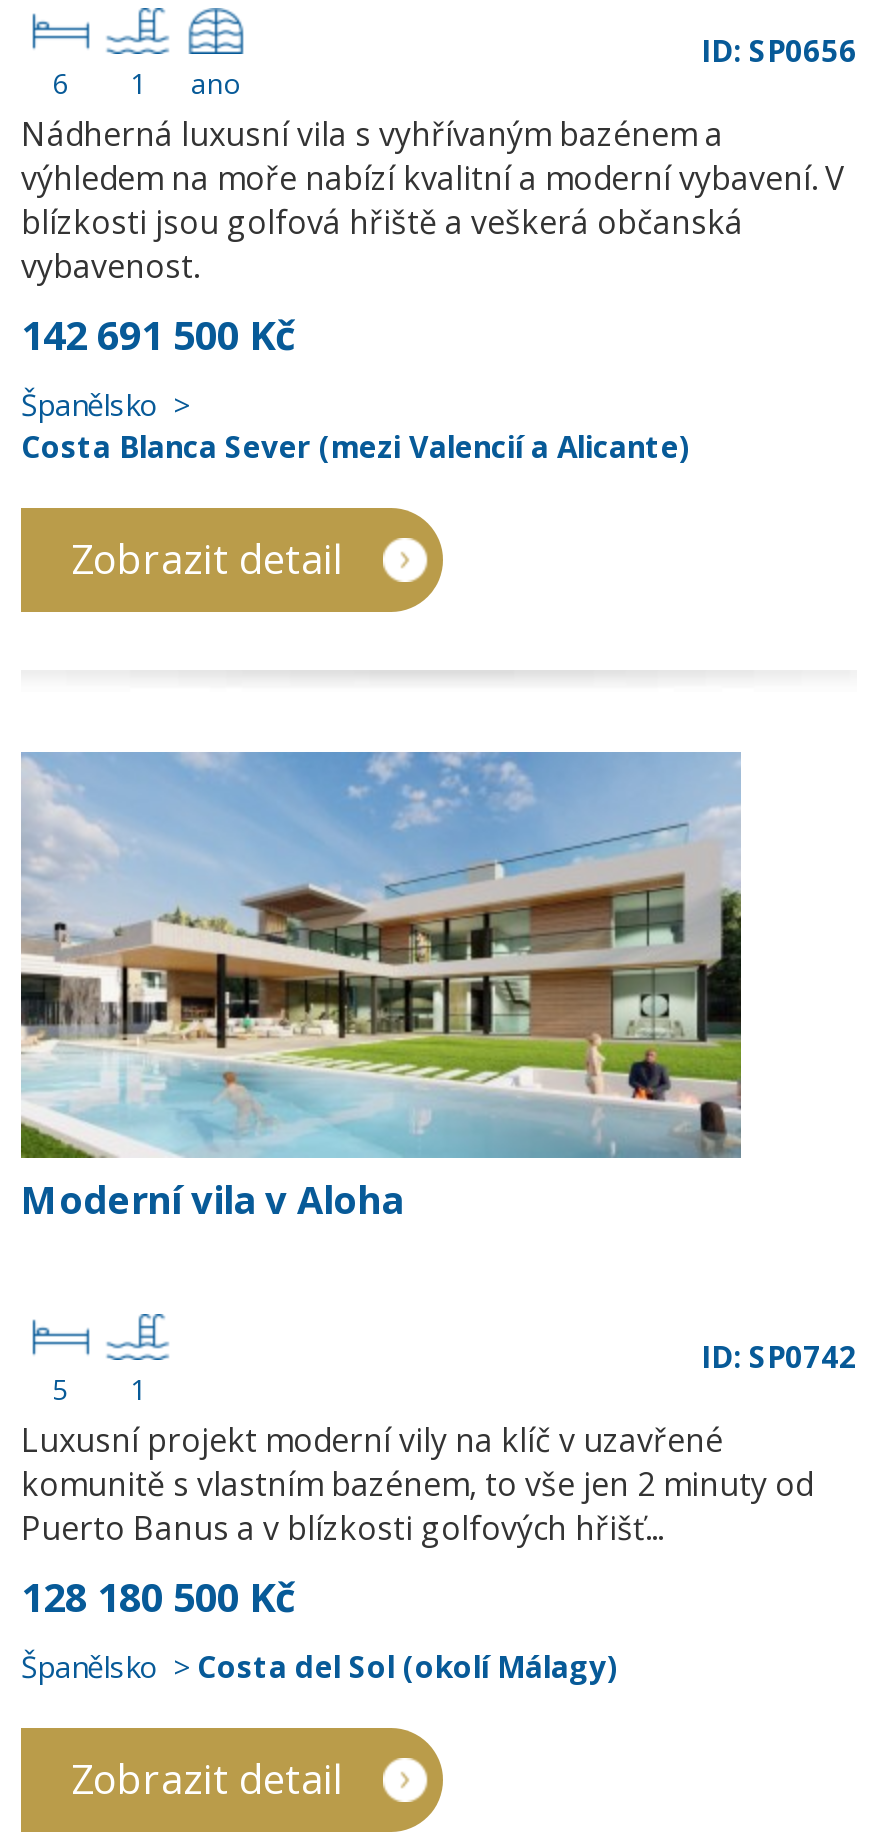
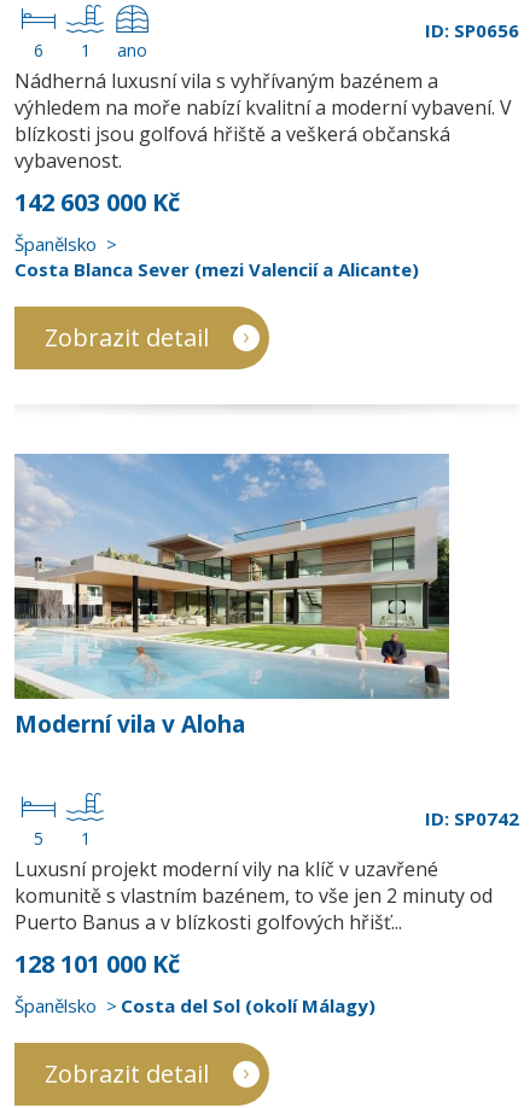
- 142 691 500 Kč
+ 142 603 000 Kč

- 128 180 500 Kč
+ 128 101 000 Kč
